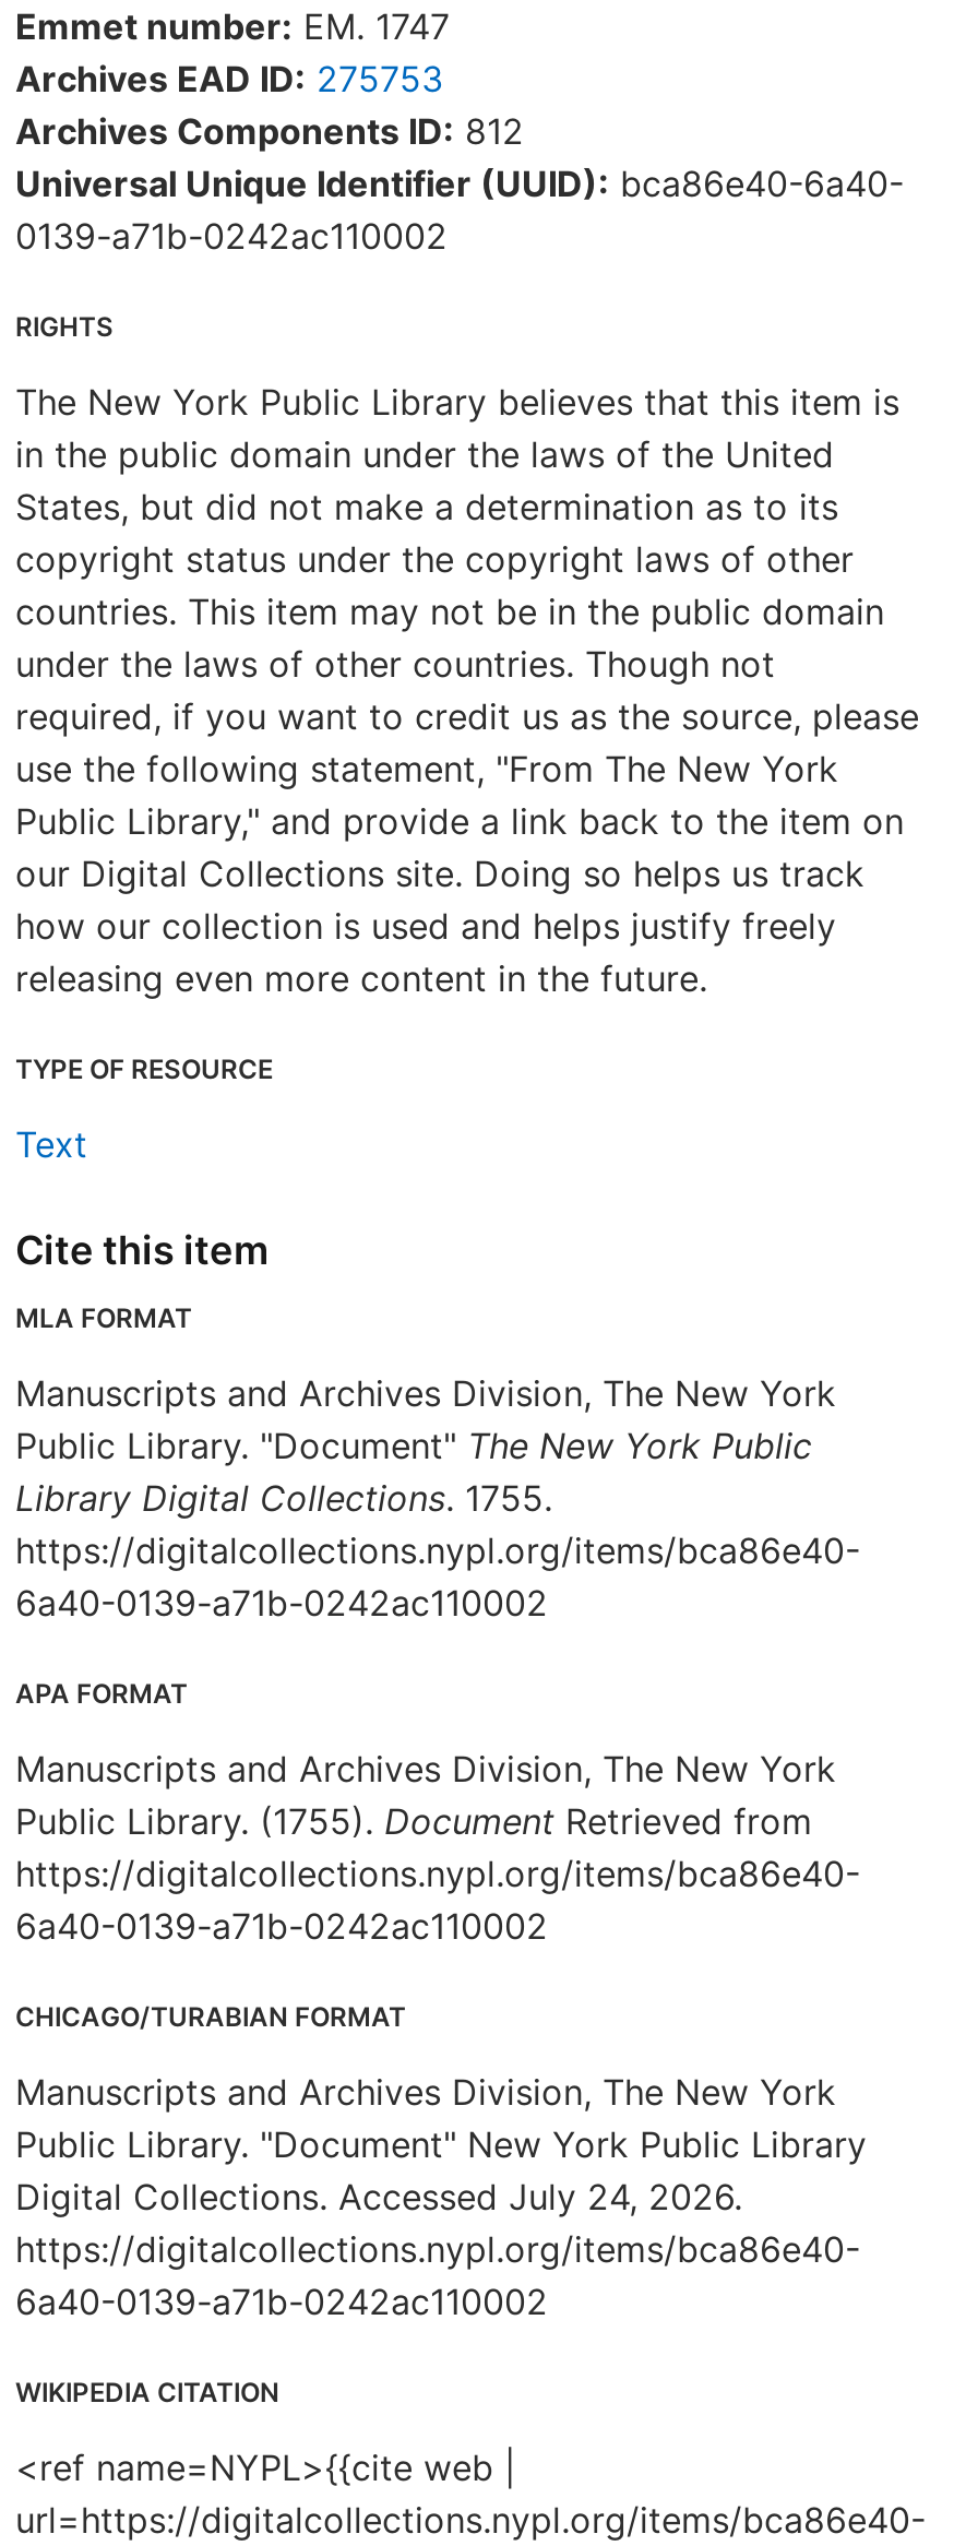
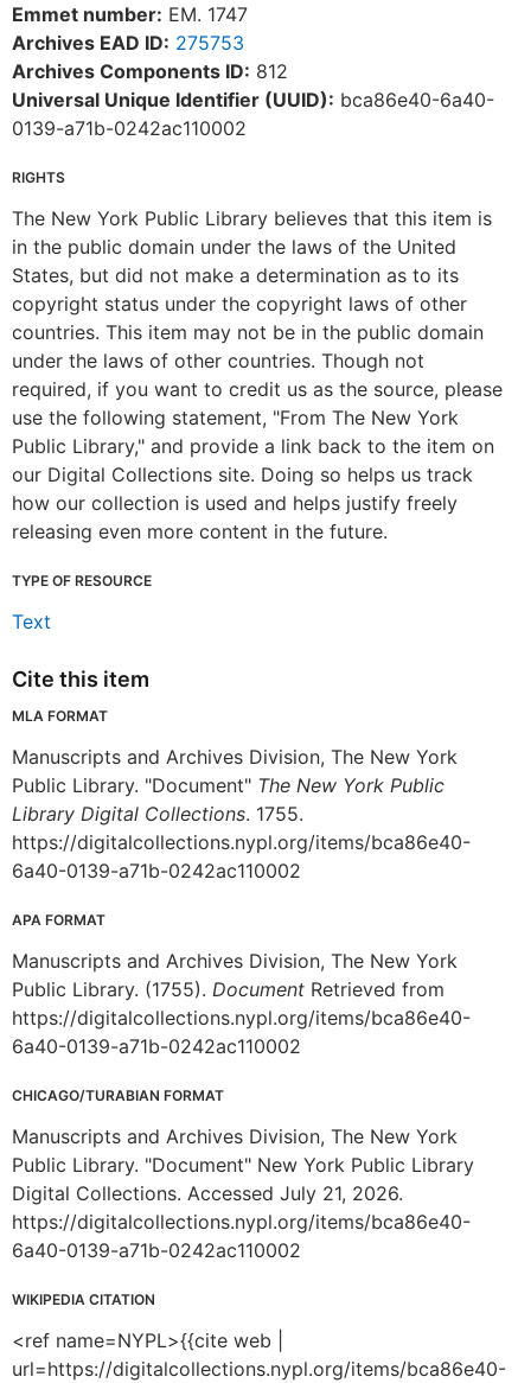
- Digital Collections. Accessed July 24, 2026.
+ Digital Collections. Accessed July 21, 2026.
